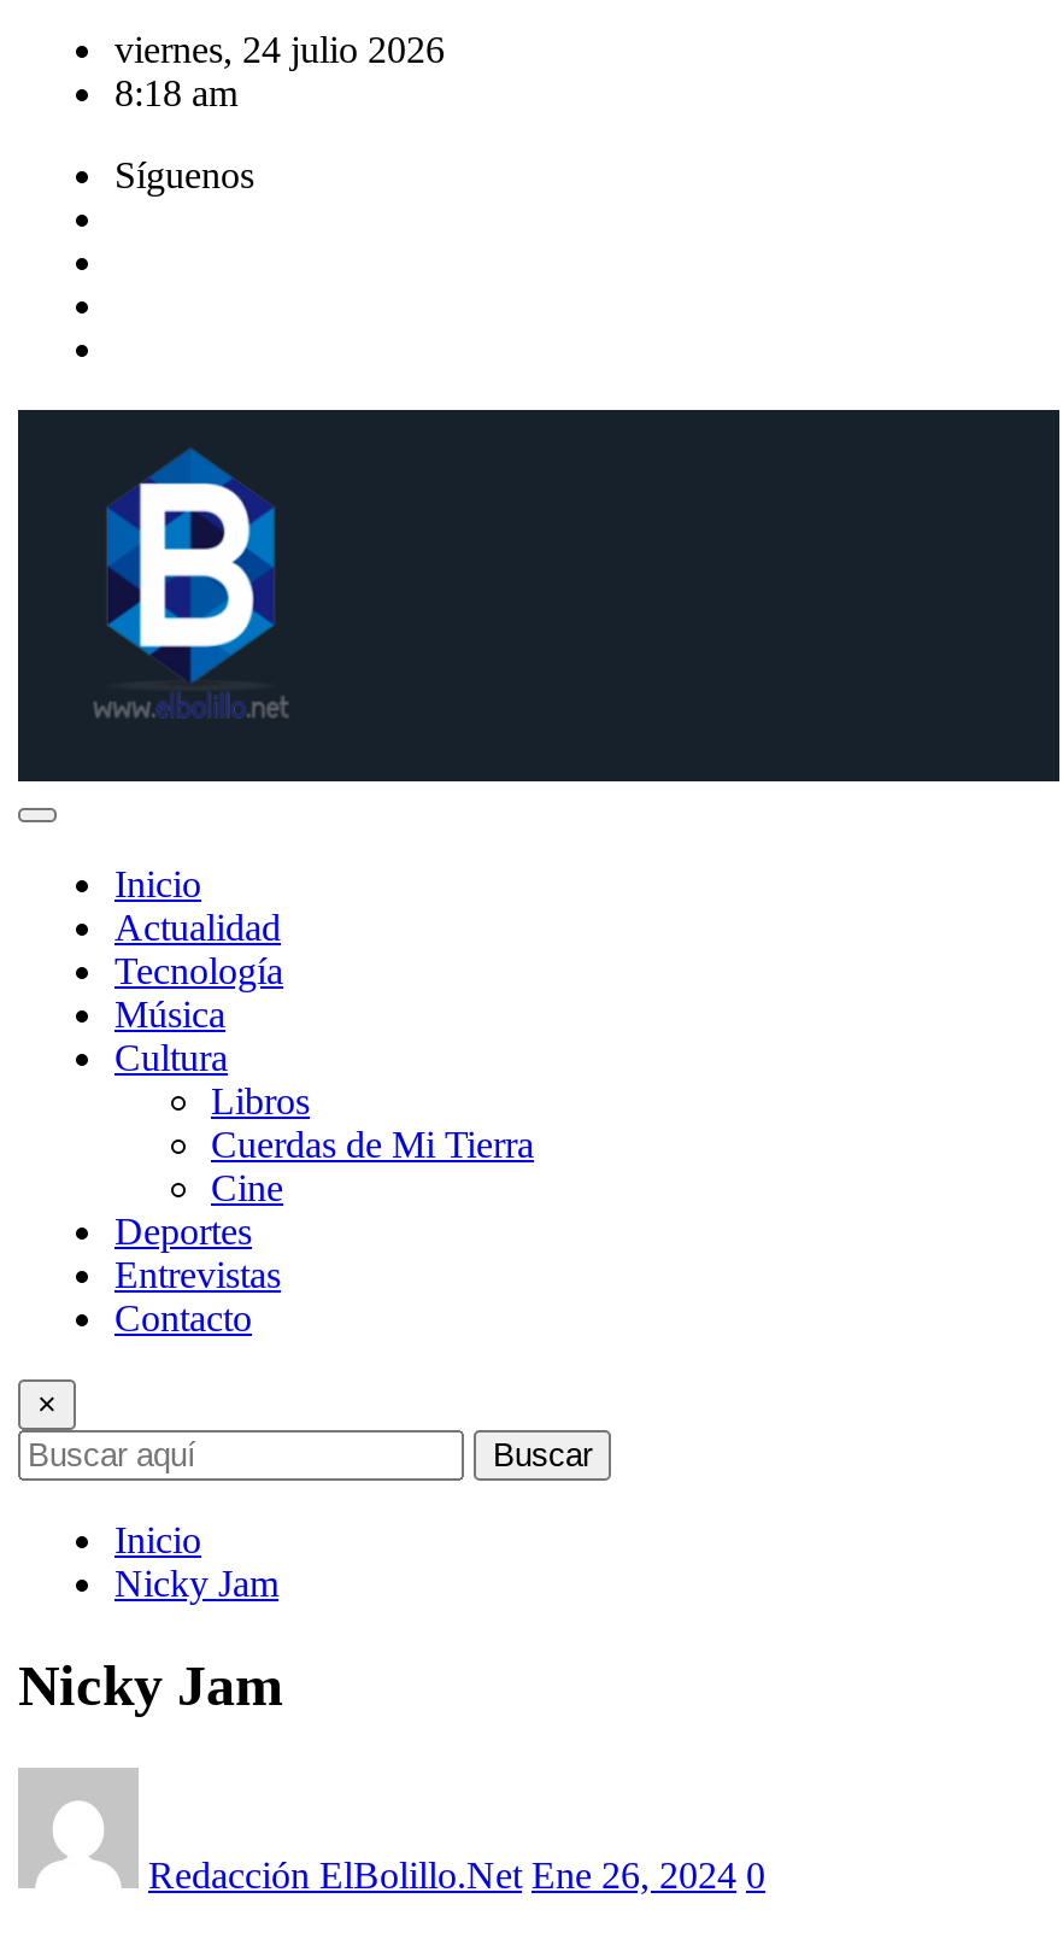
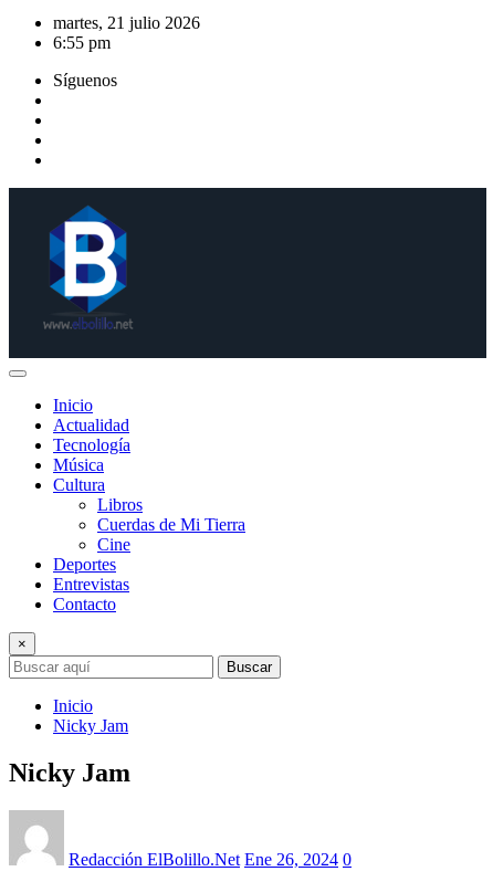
- viernes, 24 julio 2026
- 8:18 am
+ martes, 21 julio 2026
+ 6:55 pm
